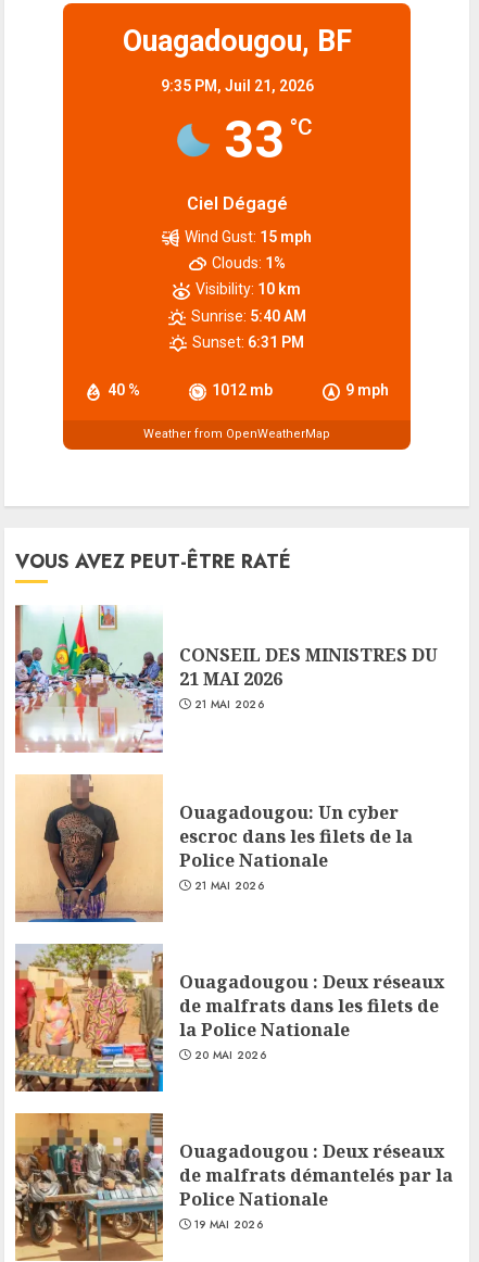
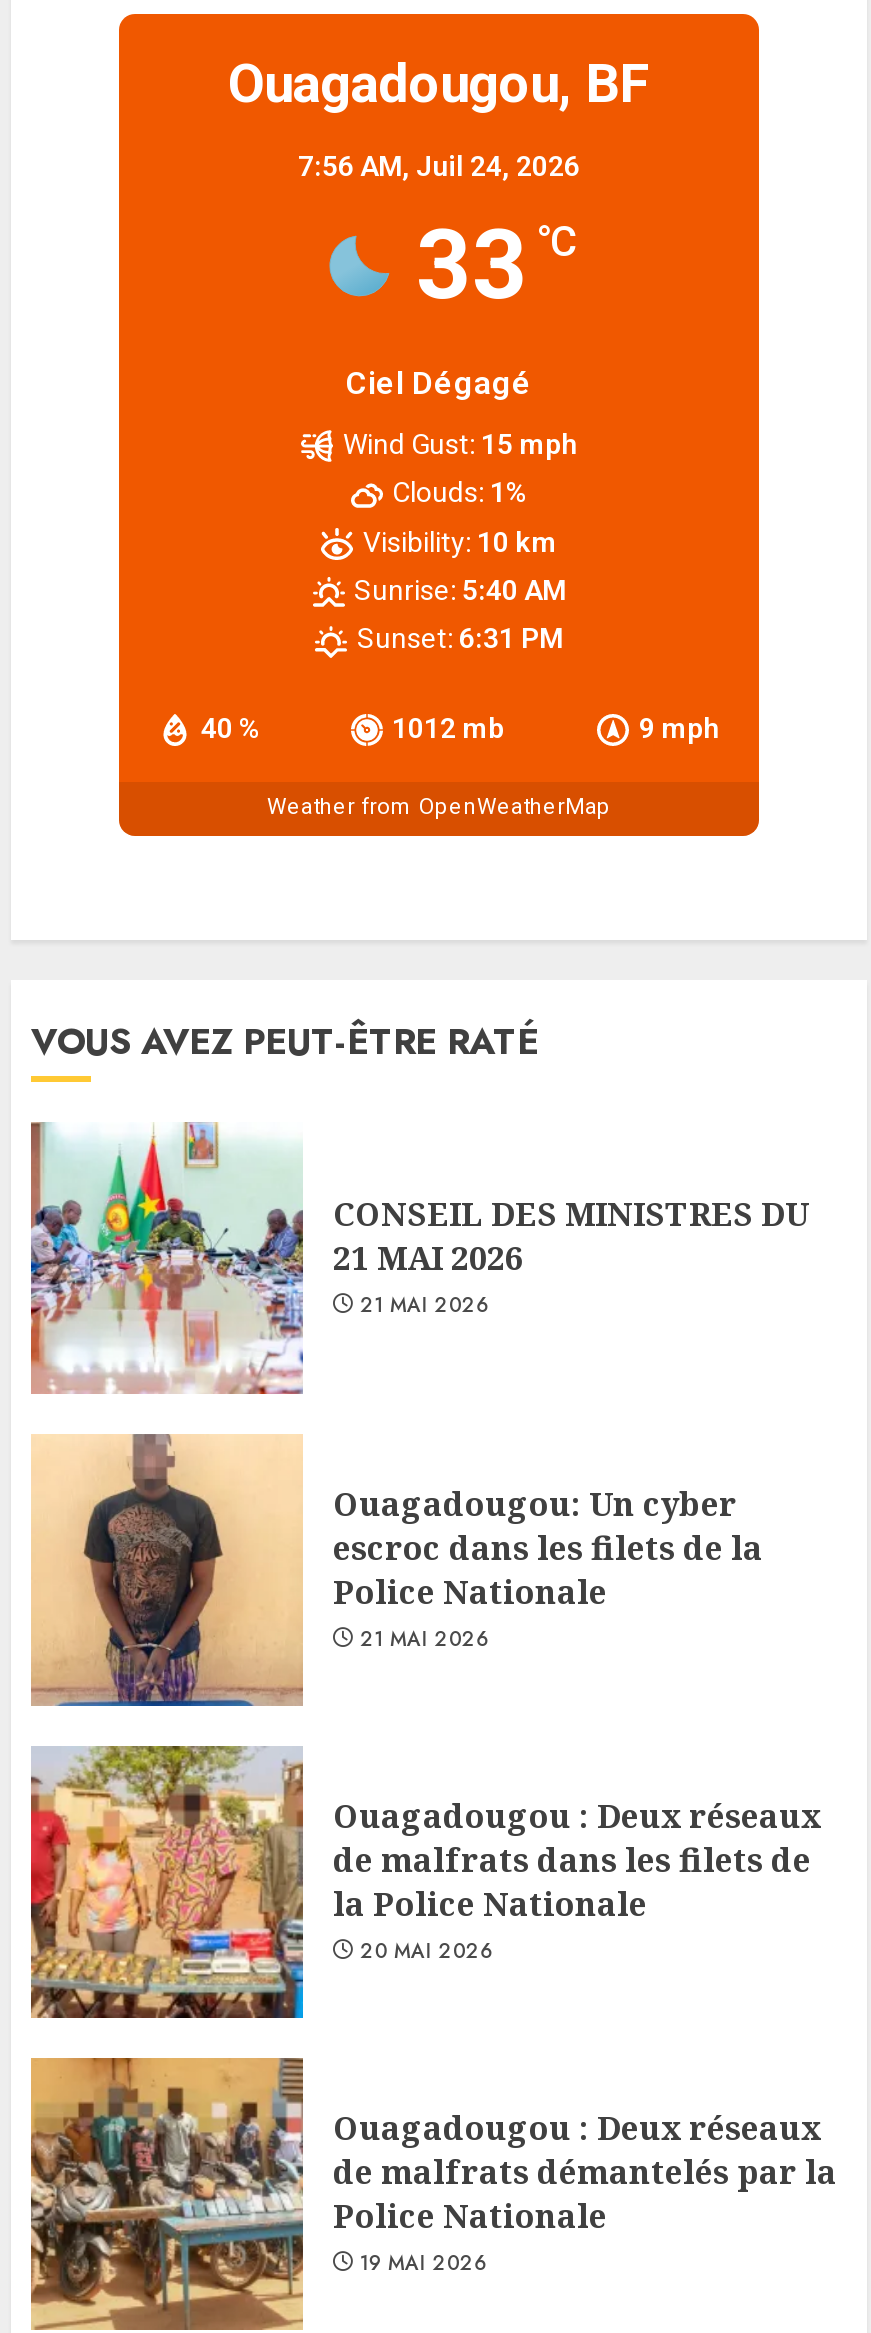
- 9:35 PM, Juil 21, 2026
+ 7:56 AM, Juil 24, 2026
